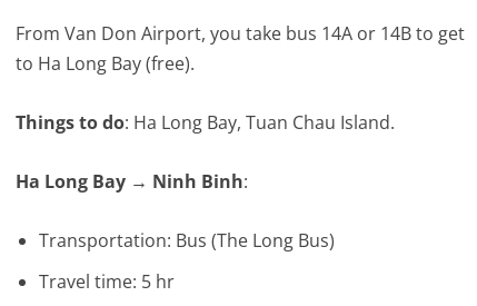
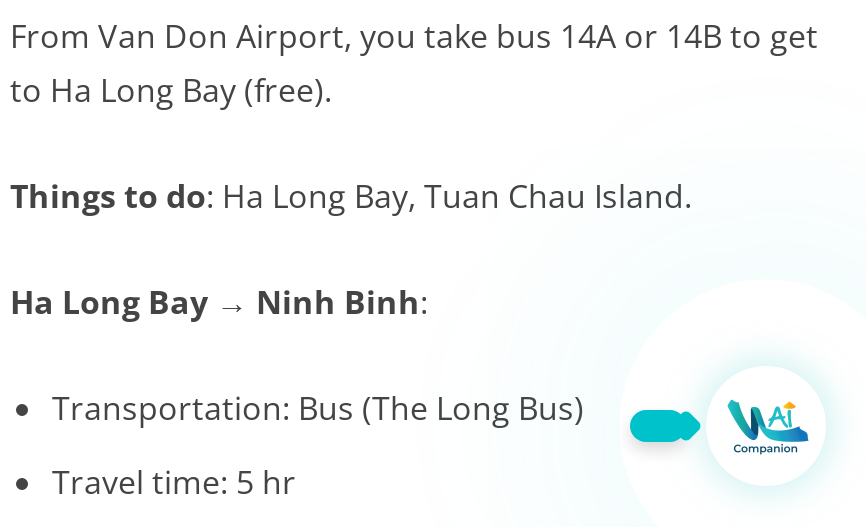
+ [image]
